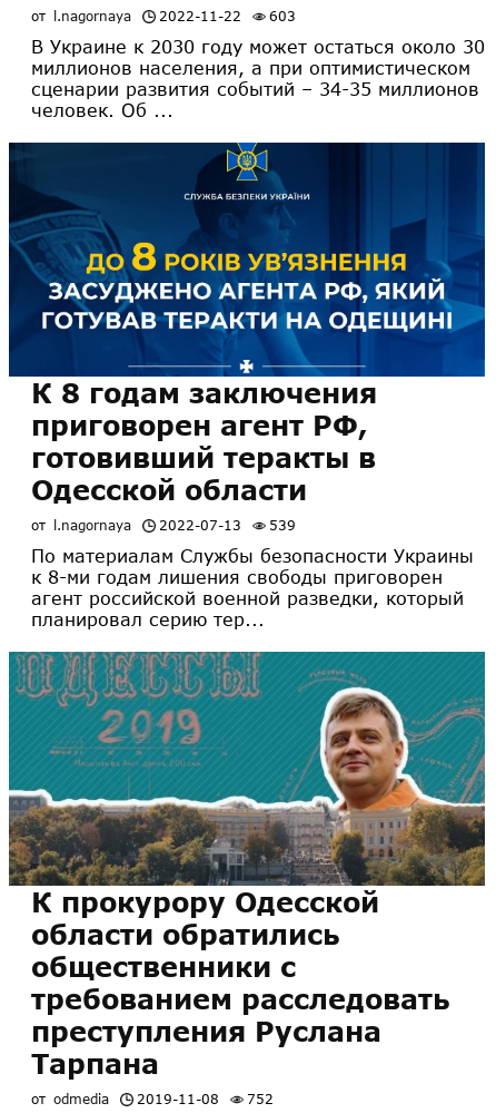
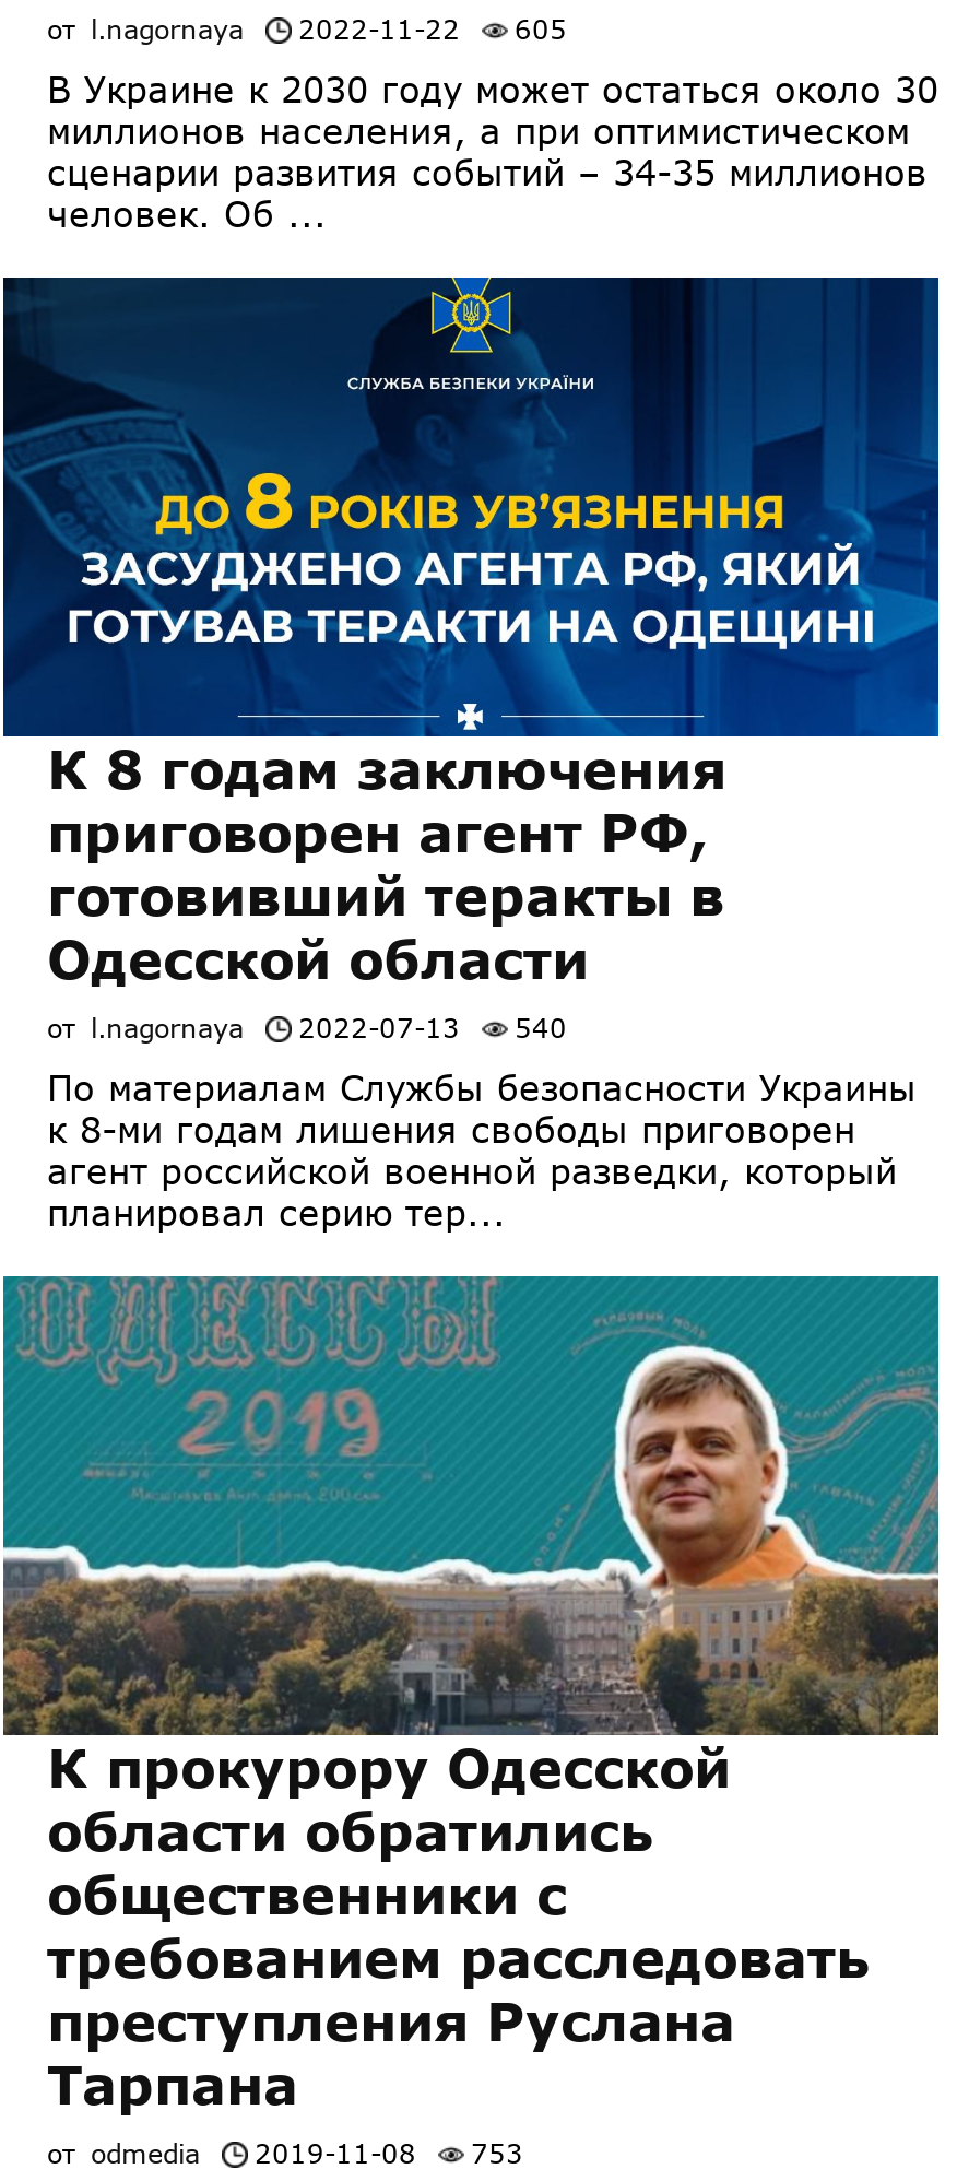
- 603
+ 605

- 539
+ 540

- от odmedia 2019-11-08 752
+ от odmedia 2019-11-08 753
